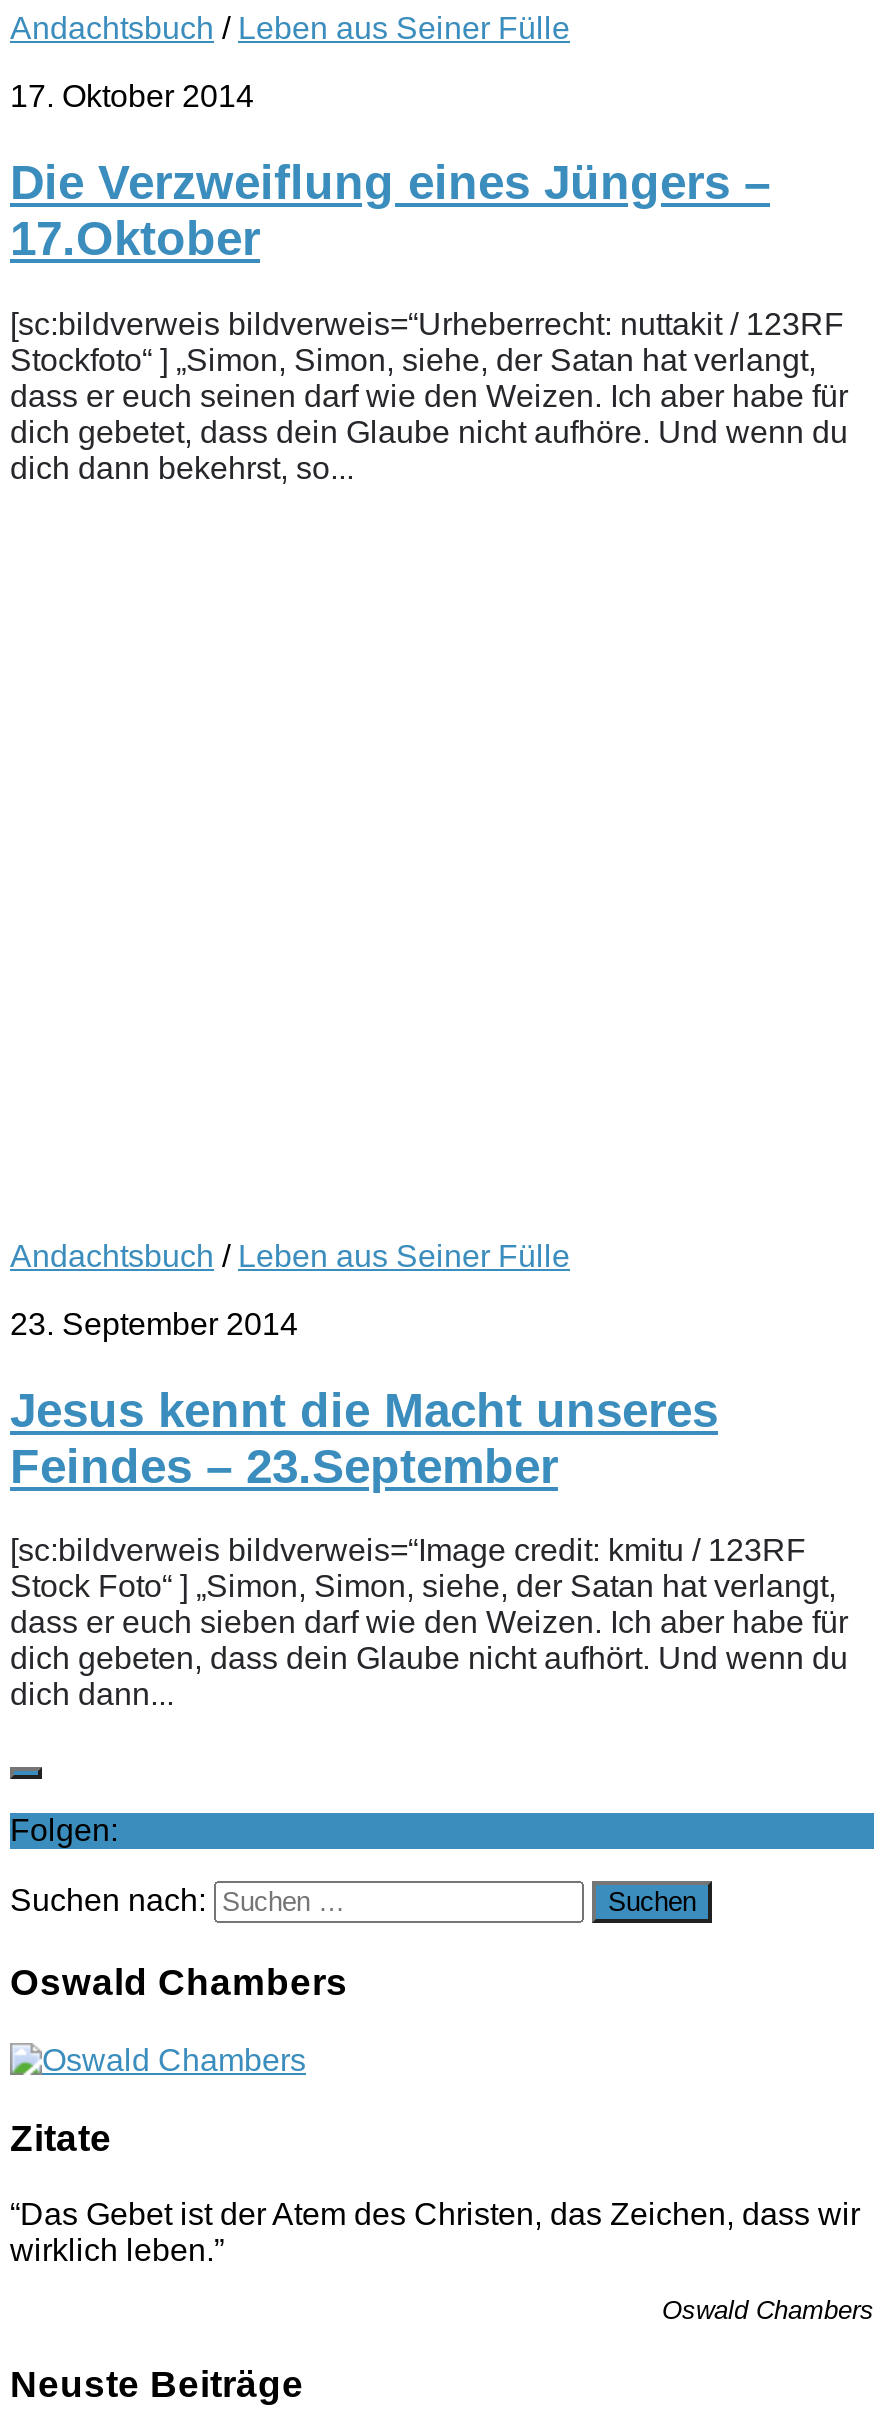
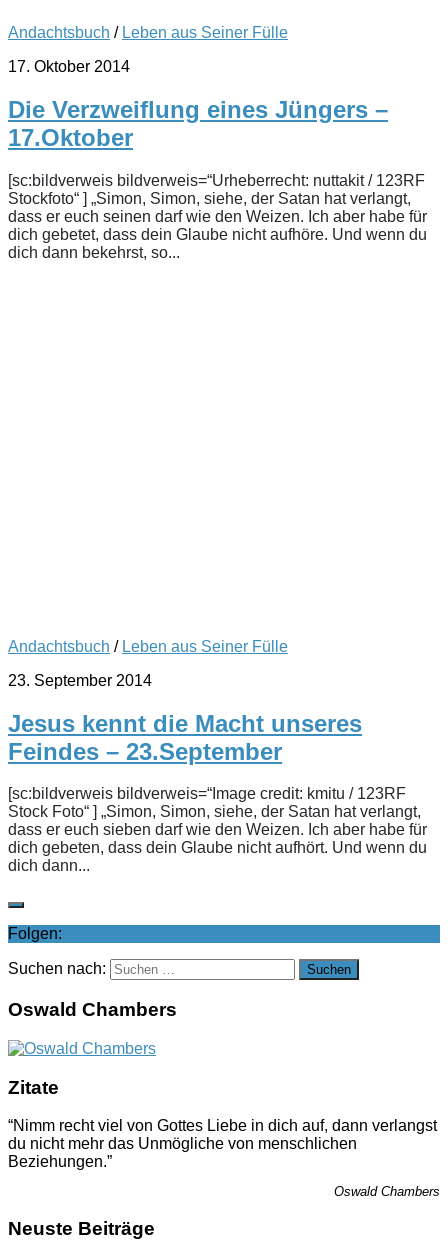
- “Das Gebet ist der Atem des Christen, das Zeichen, dass wir
- wirklich leben.”
+ “Nimm recht viel von Gottes Liebe in dich auf, dann verlangst
+ du nicht mehr das Unmögliche von menschlichen
+ Beziehungen.”
